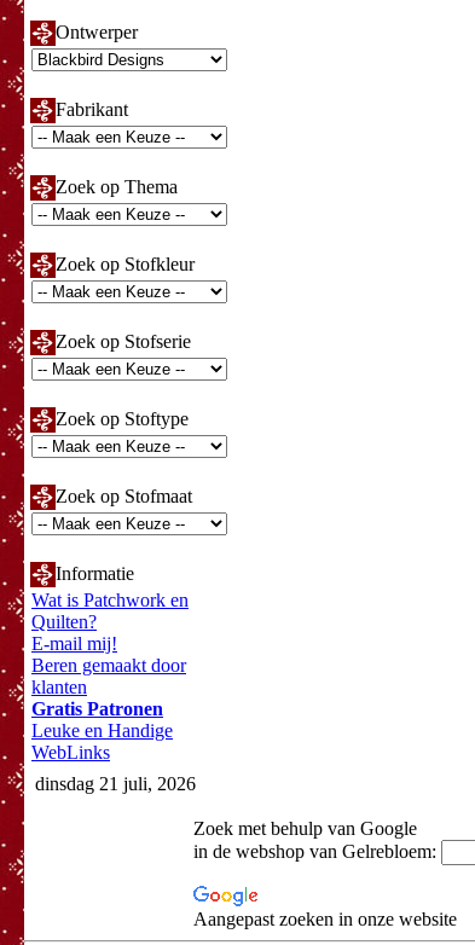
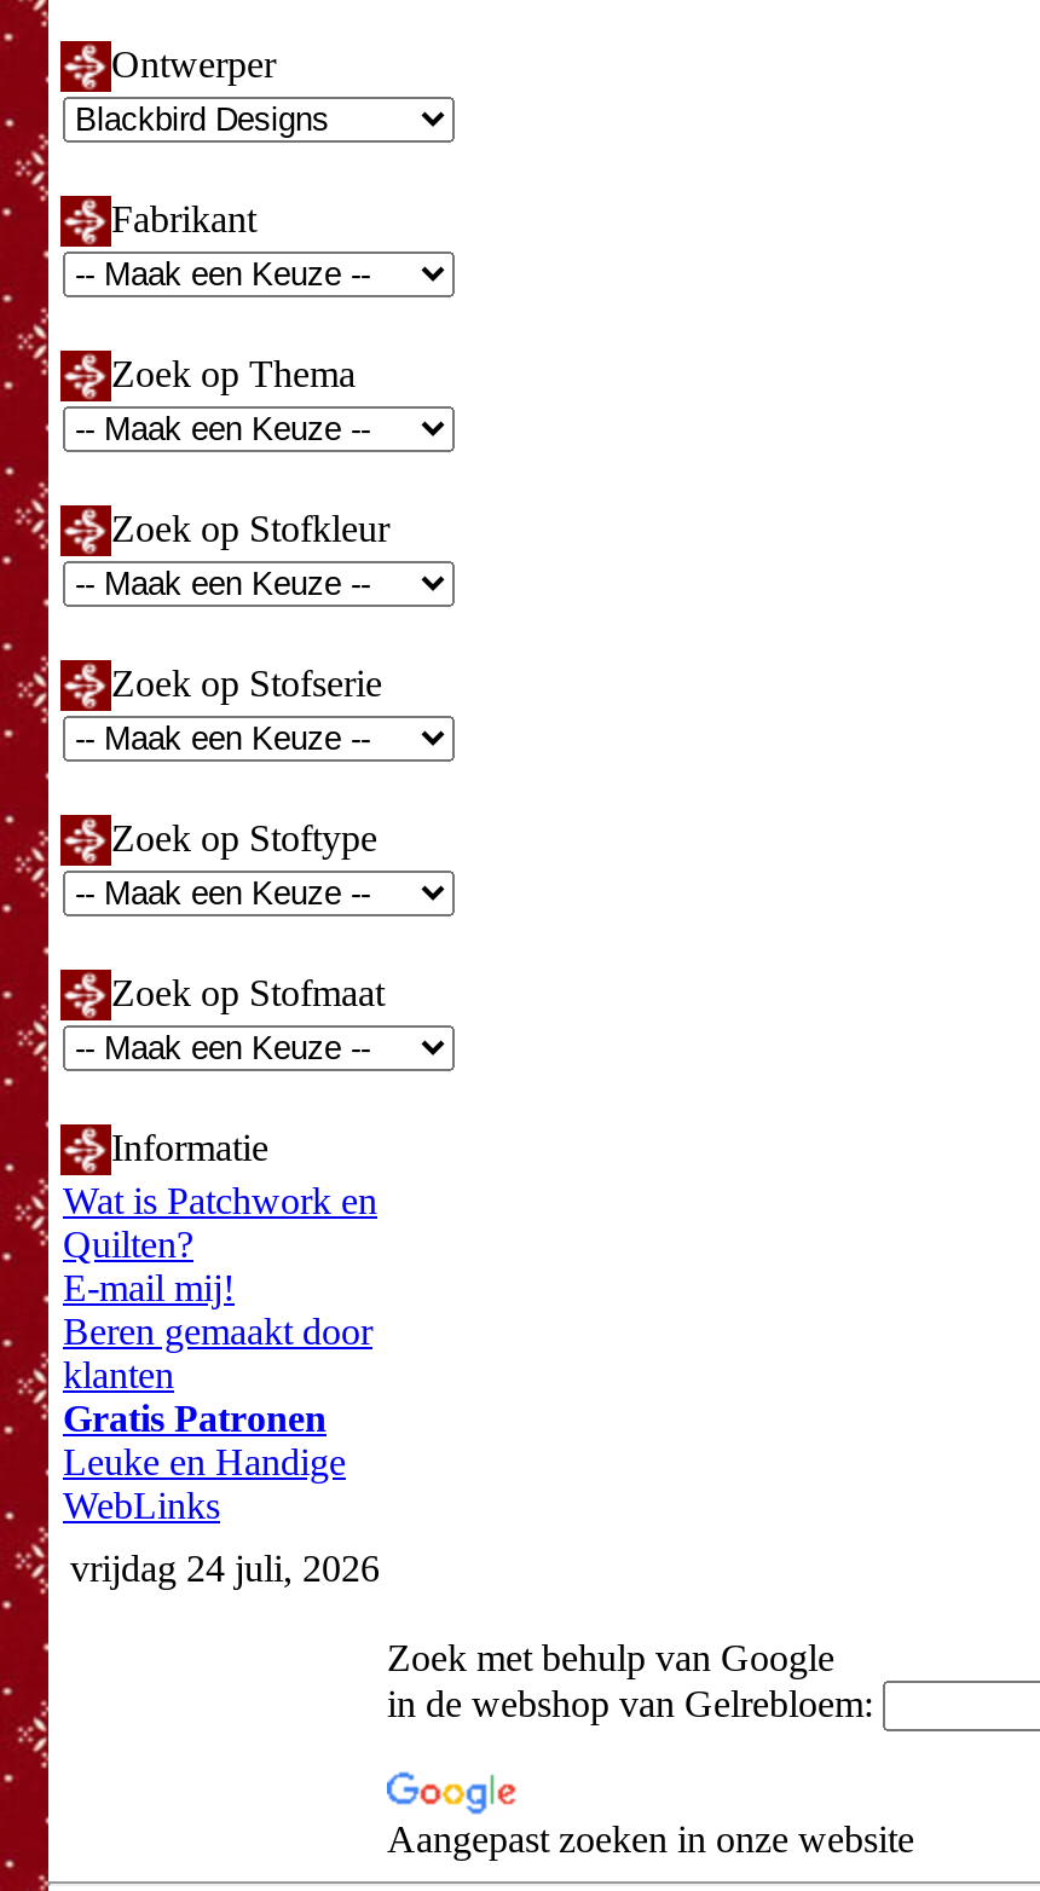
- dinsdag 21 juli, 2026
+ vrijdag 24 juli, 2026
